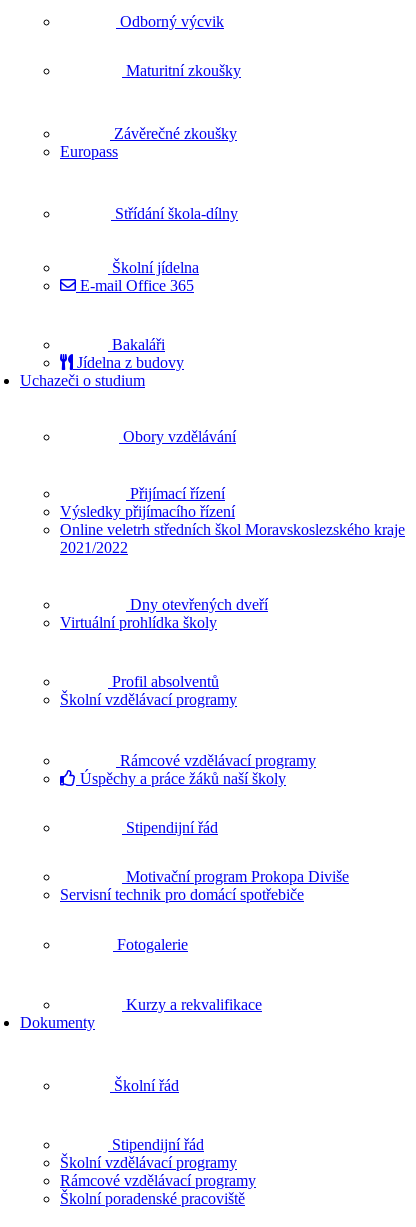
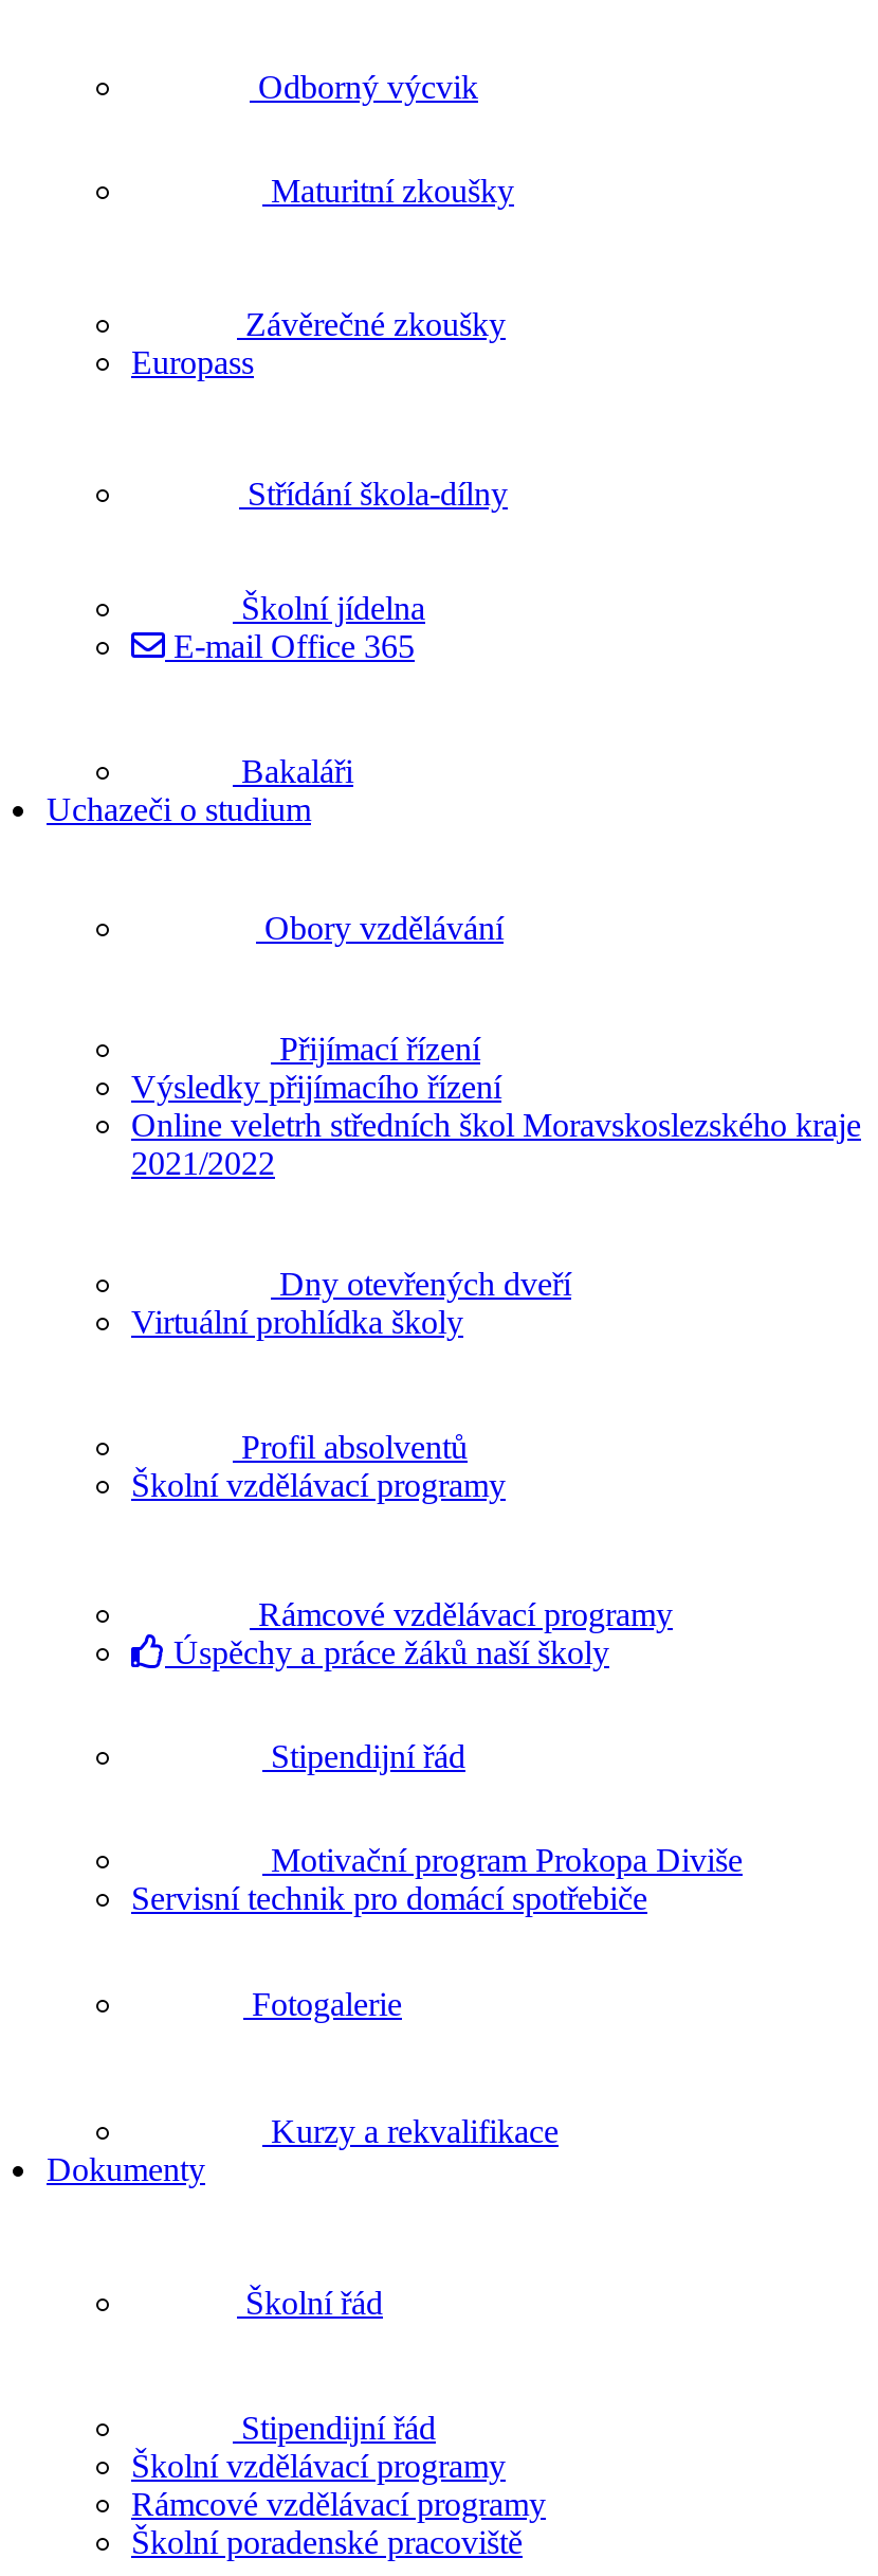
- Jídelna z budovy
